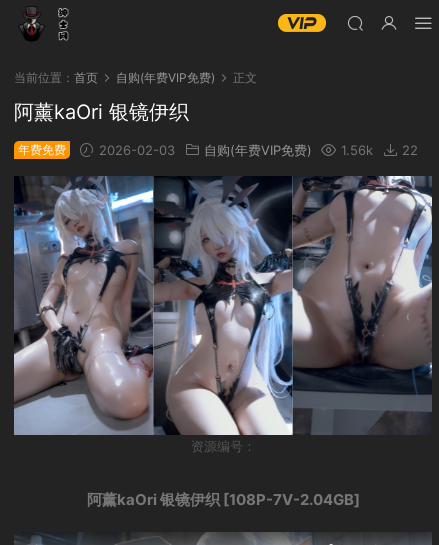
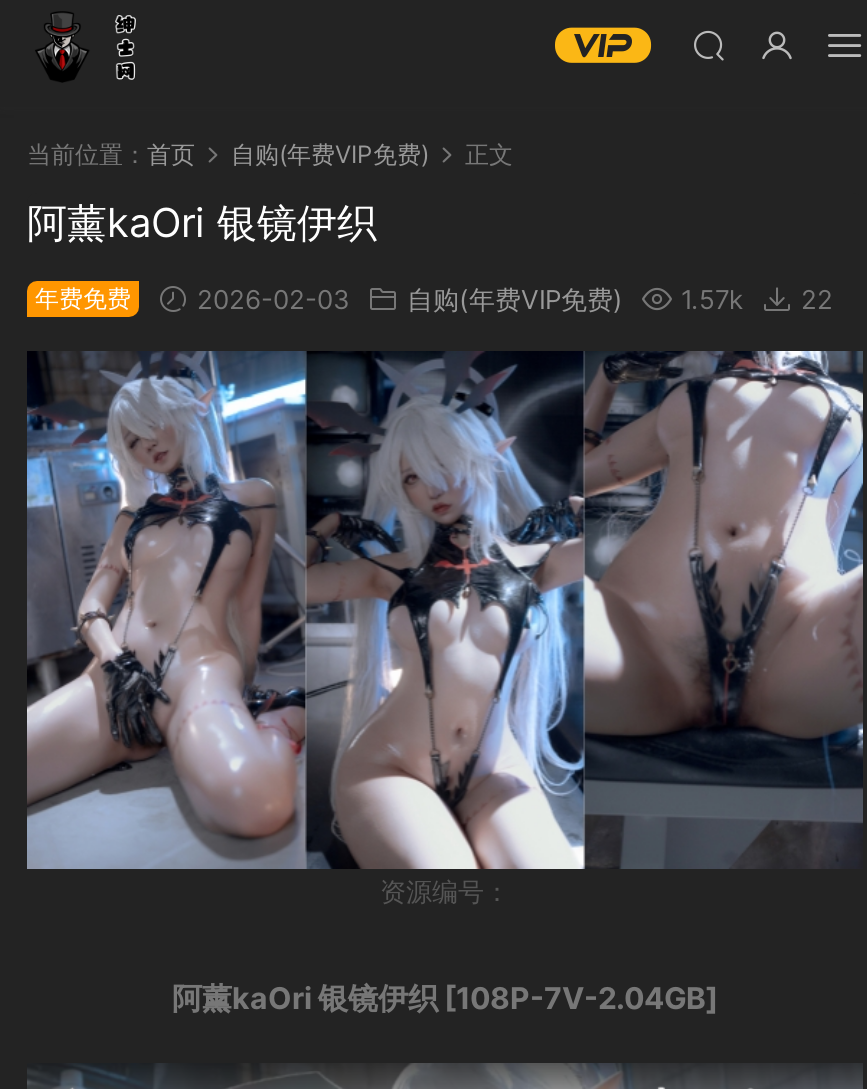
- 年费免费 2026-02-03 自购(年费VIP免费) 1.56k 22
+ 年费免费 2026-02-03 自购(年费VIP免费) 1.57k 22
